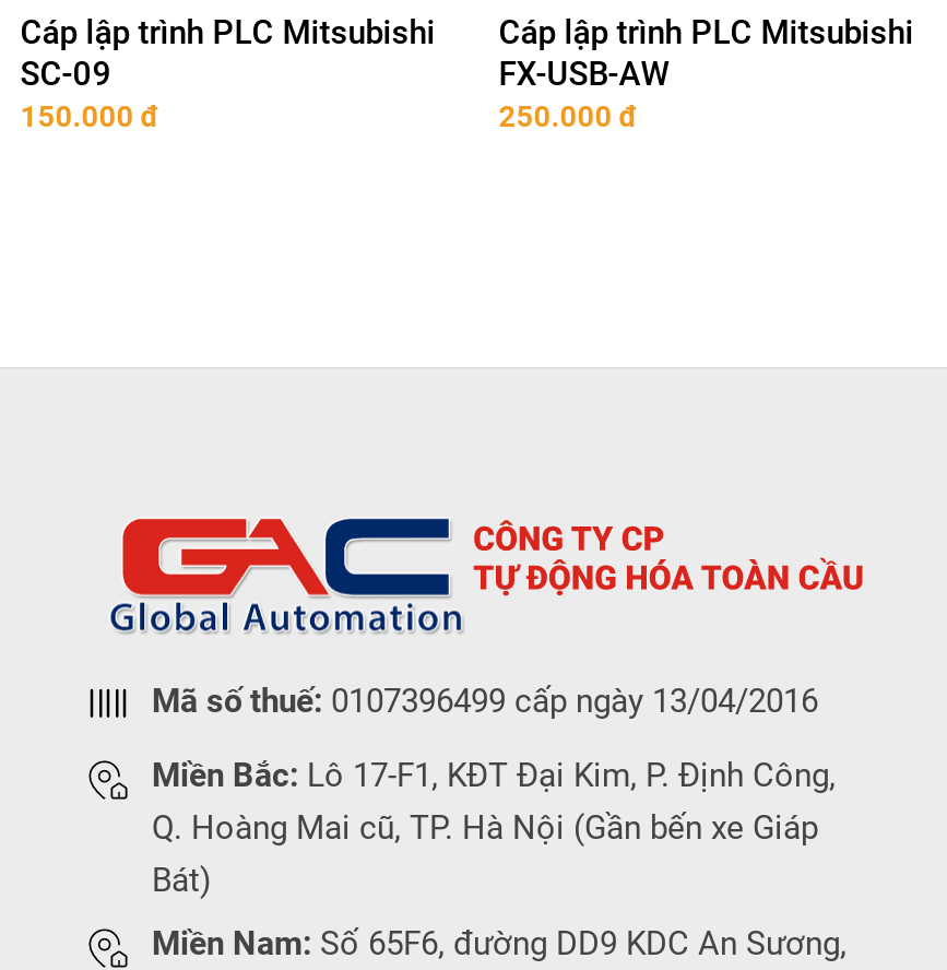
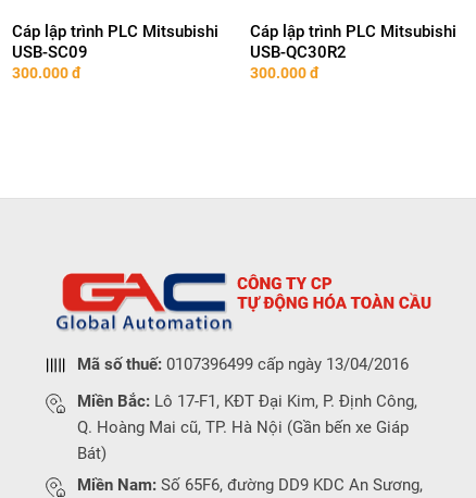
- SC-09
- 150.000 đ
+ USB-SC09
+ 300.000 đ

- FX-USB-AW
- 250.000 đ
+ USB-QC30R2
+ 300.000 đ
